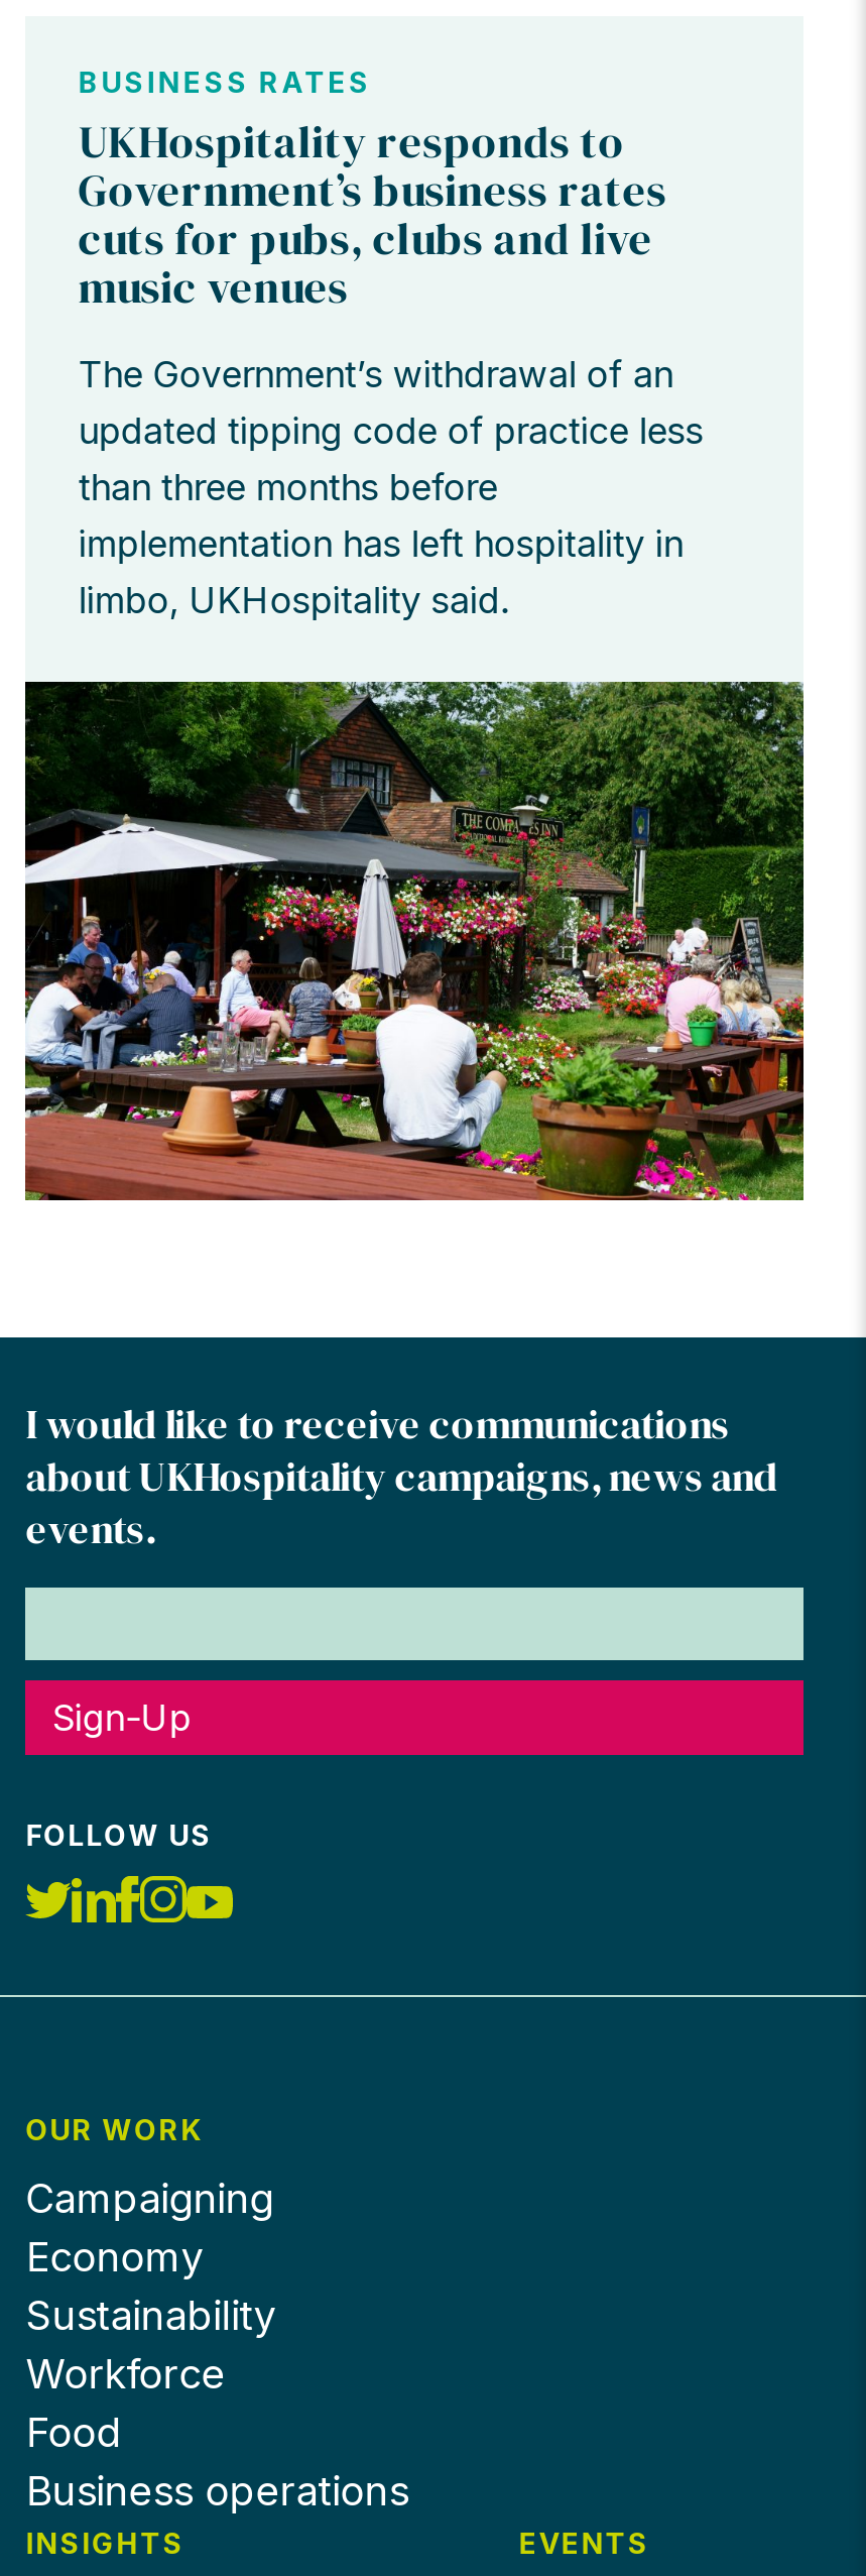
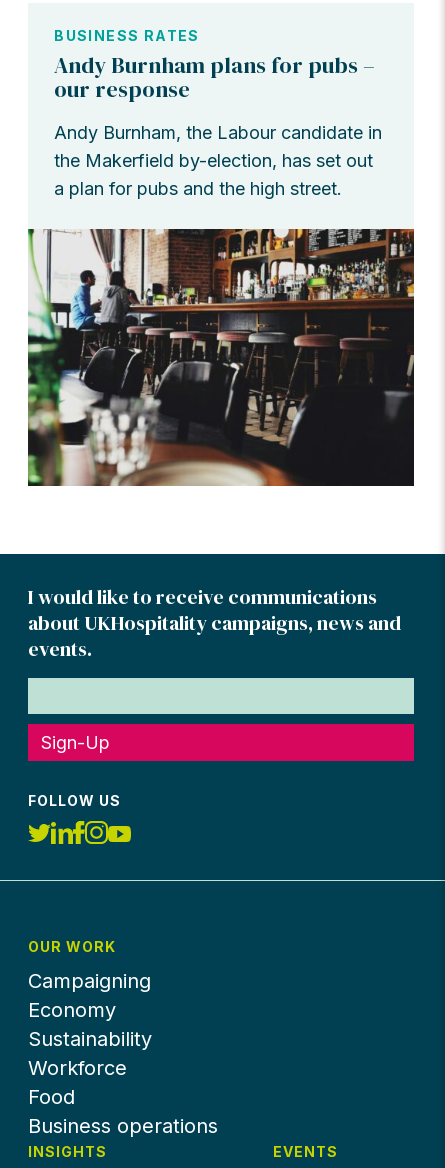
- UKHospitality responds to
- Government’s business rates
- cuts for pubs, clubs and live
- music venues
+ Andy Burnham plans for pubs –
+ our response

- The Government’s withdrawal of an
- updated tipping code of practice less
- than three months before
- implementation has left hospitality in
- limbo, UKHospitality said.
+ Andy Burnham, the Labour candidate in
+ the Makerfield by-election, has set out
+ a plan for pubs and the high street.

- [image]
+ [image]
